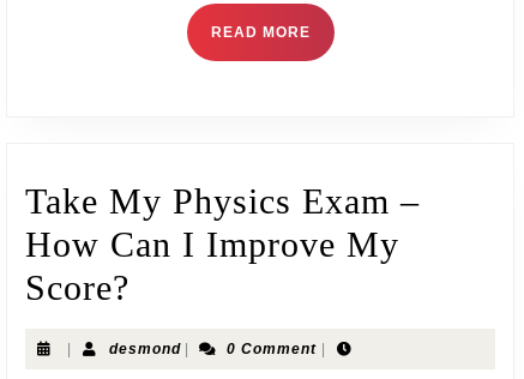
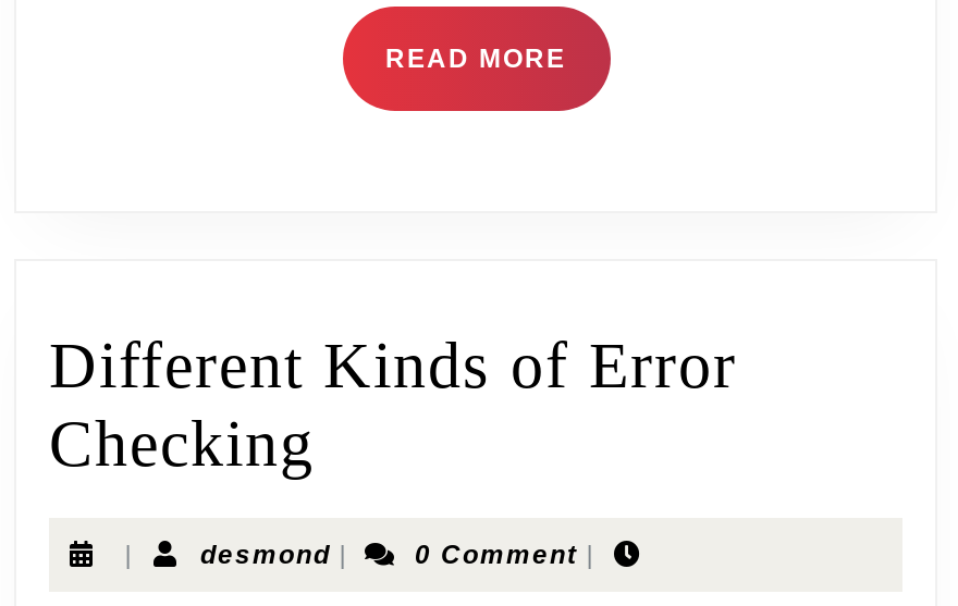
- Take My Physics Exam –
- How Can I Improve My
- Score?
+ Different Kinds of Error
+ Checking
